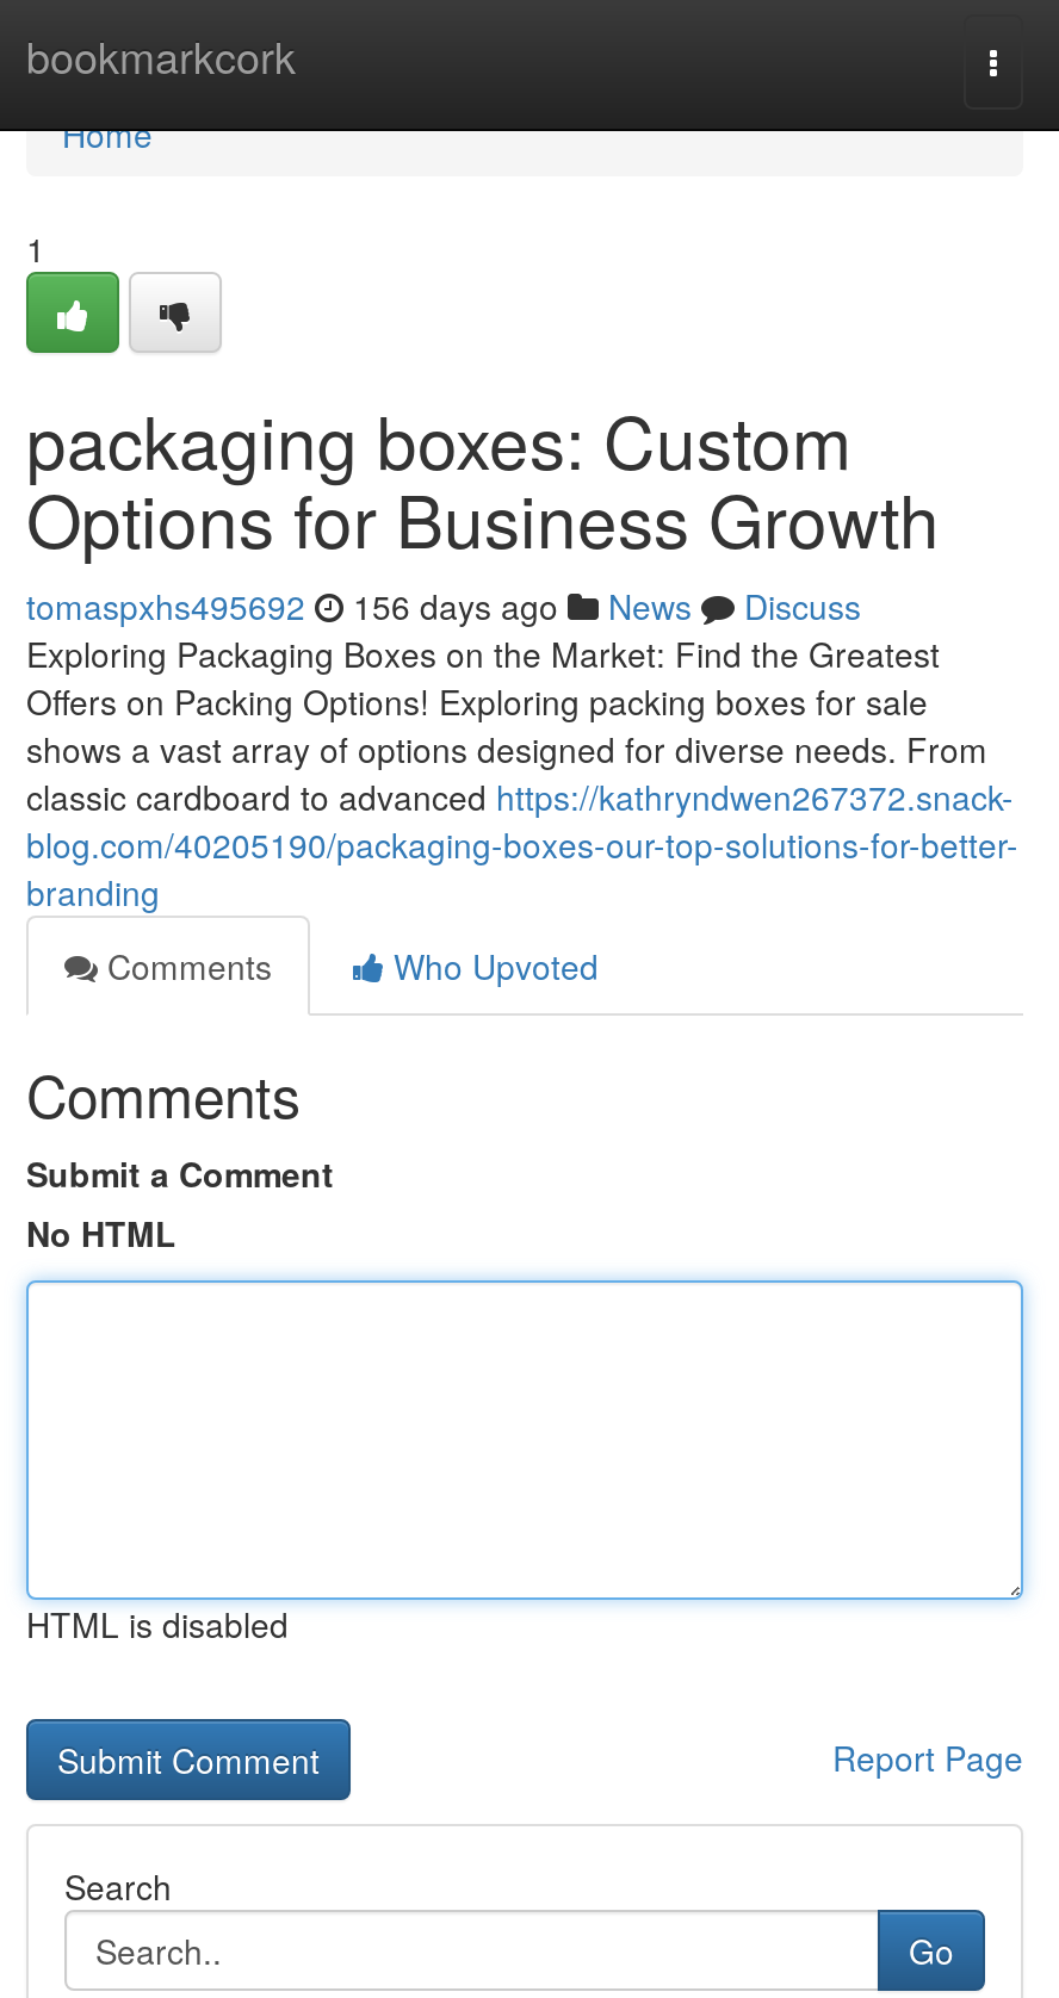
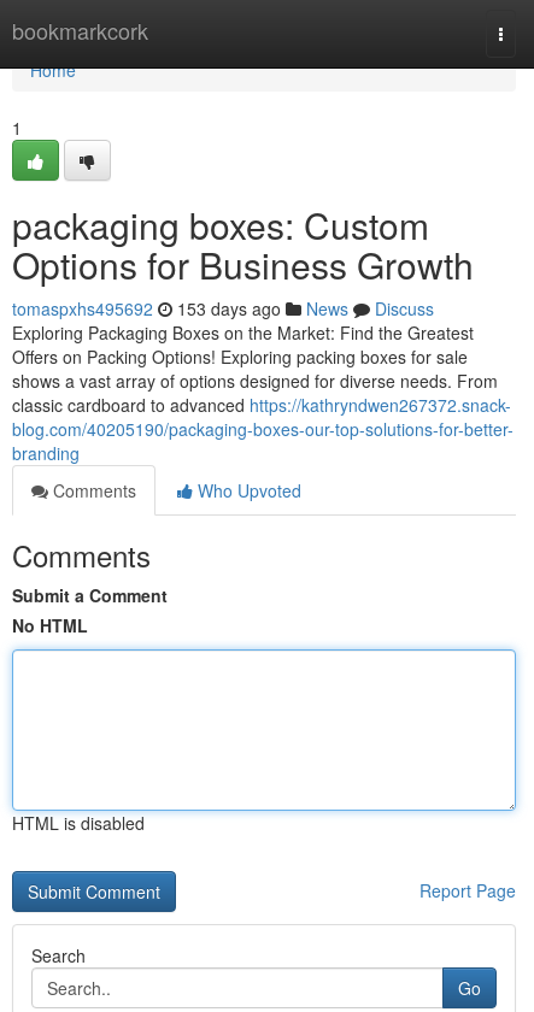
- tomaspxhs495692 156 days ago News Discuss
+ tomaspxhs495692 153 days ago News Discuss
